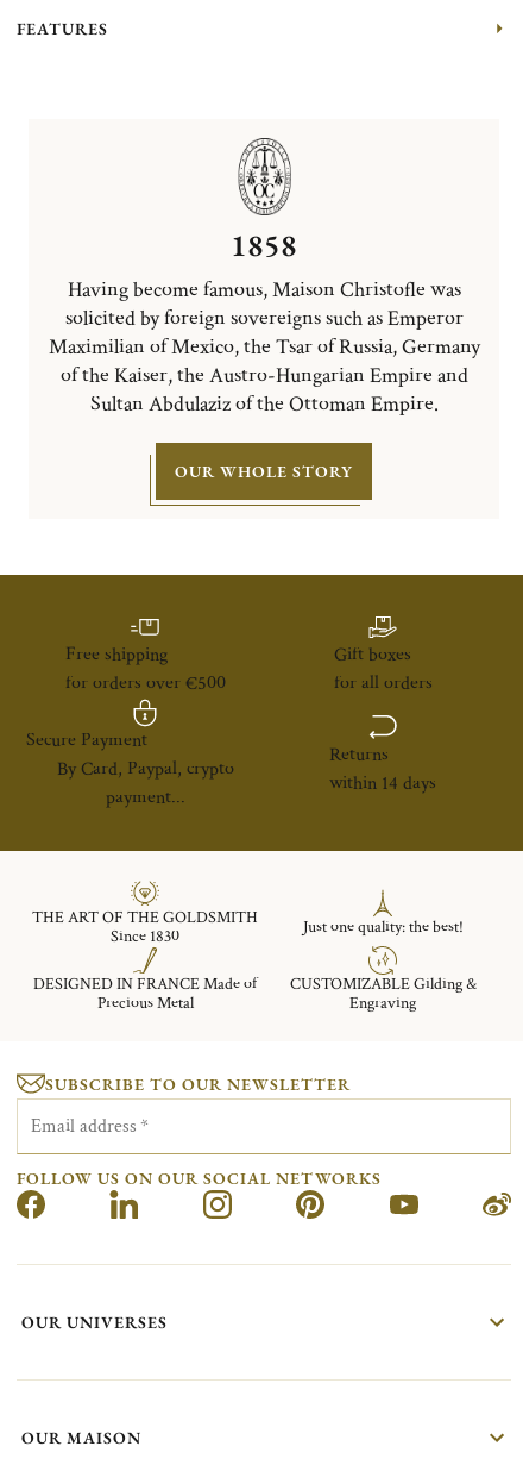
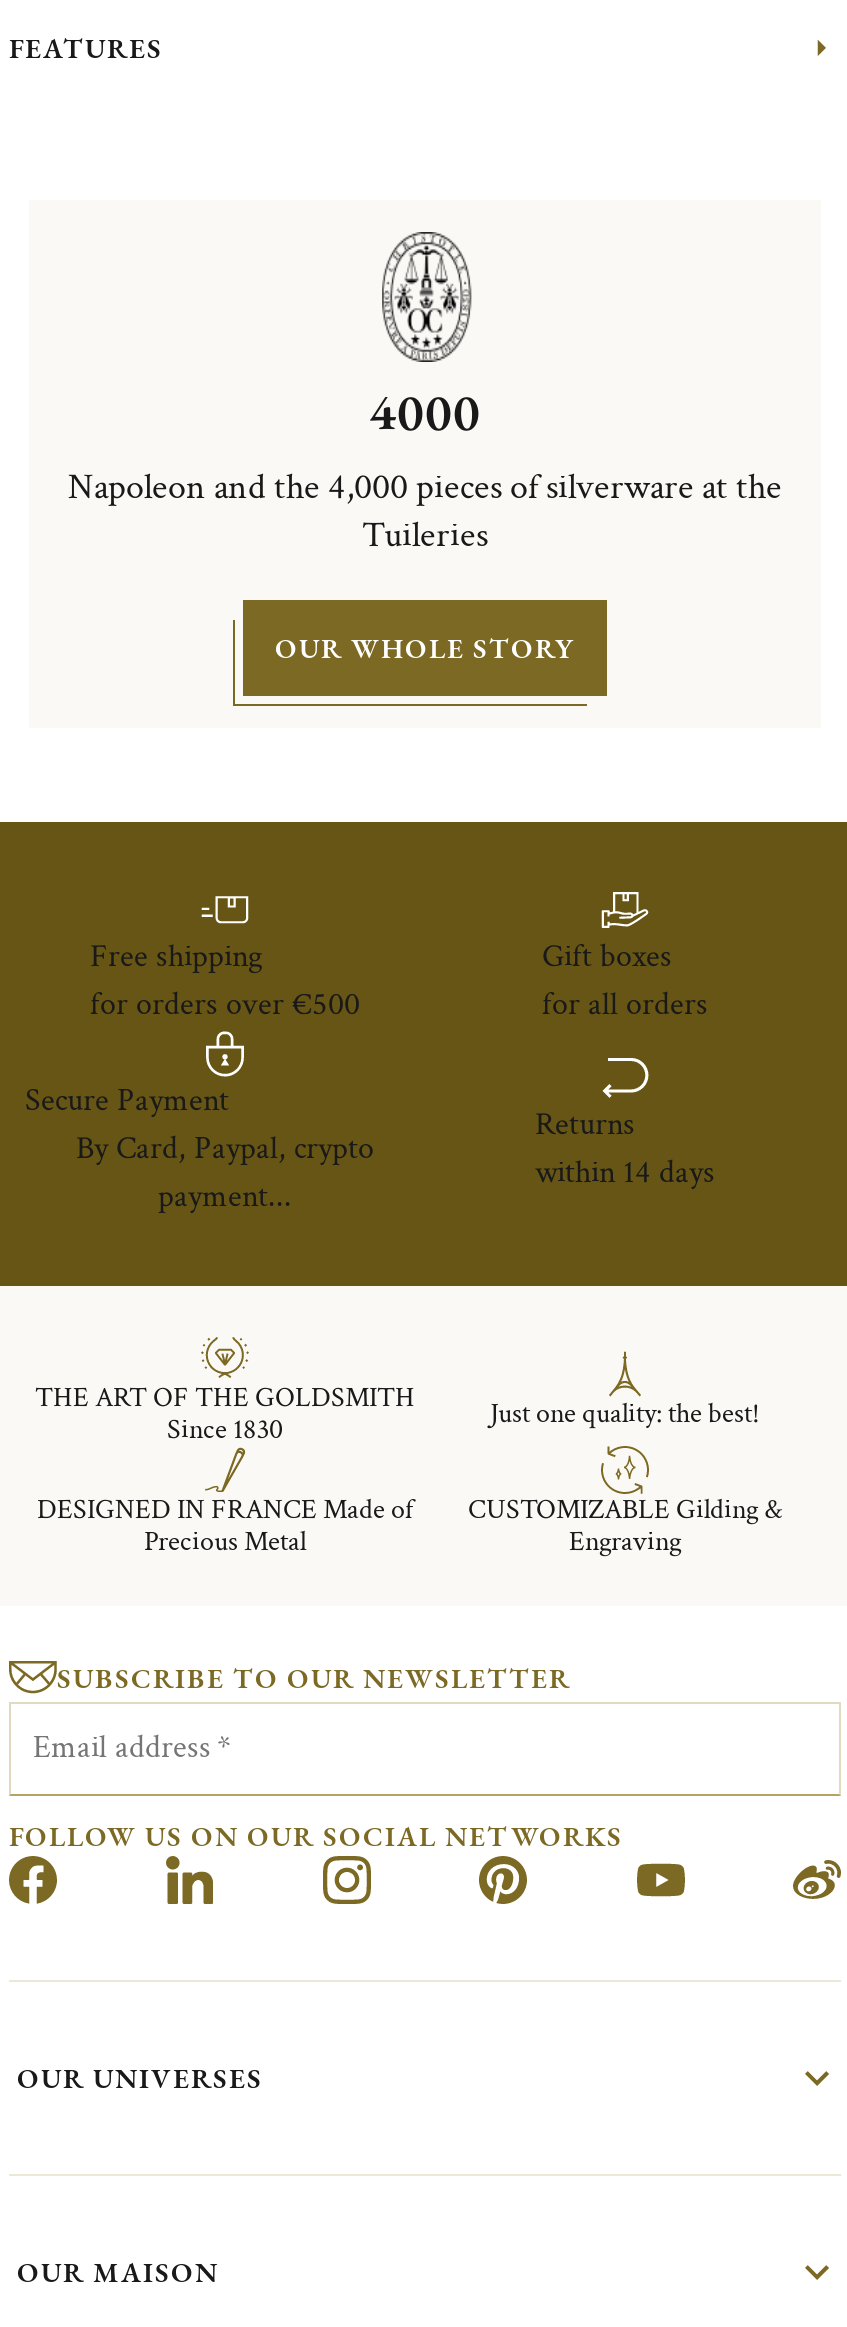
- 1858
- Having become famous, Maison Christofle was
- solicited by foreign sovereigns such as Emperor
- Maximilian of Mexico, the Tsar of Russia, Germany
- of the Kaiser, the Austro-Hungarian Empire and
- Sultan Abdulaziz of the Ottoman Empire.
+ 4000
+ Napoleon and the 4,000 pieces of silverware at the
+ Tuileries
